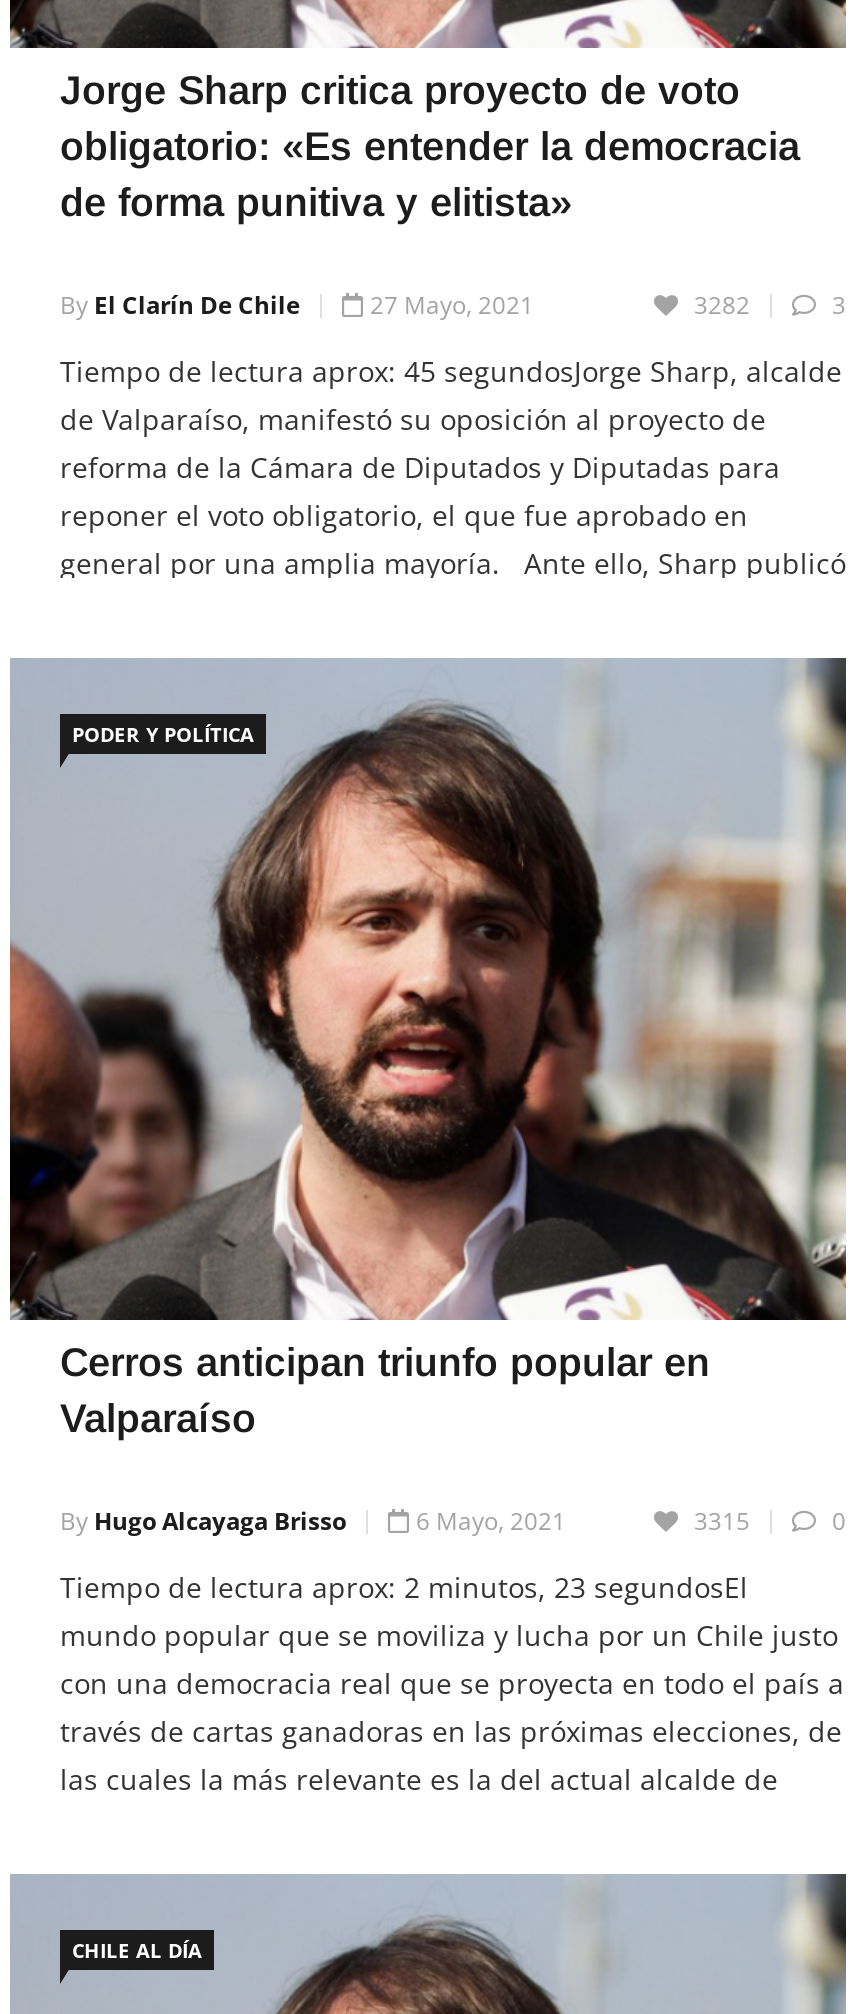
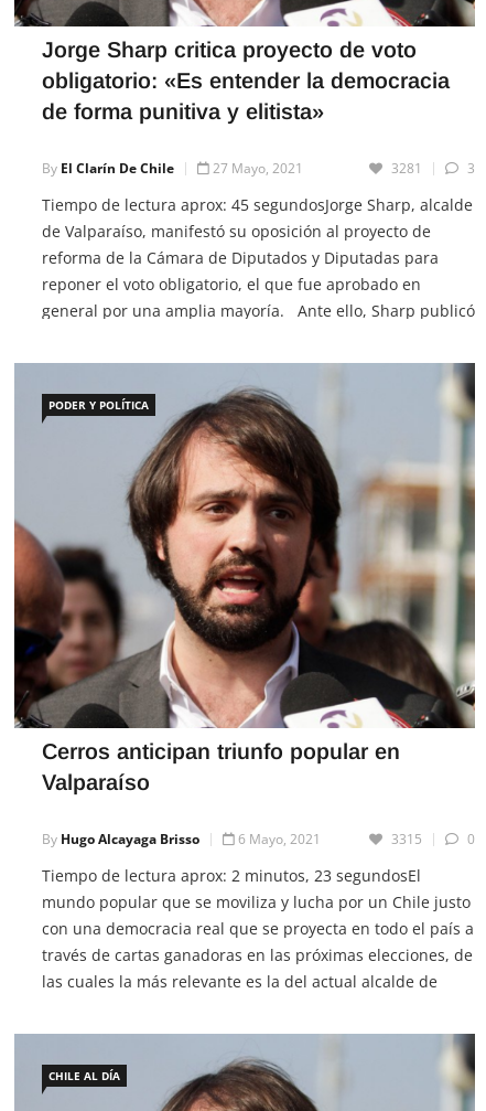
- 3282
+ 3281
